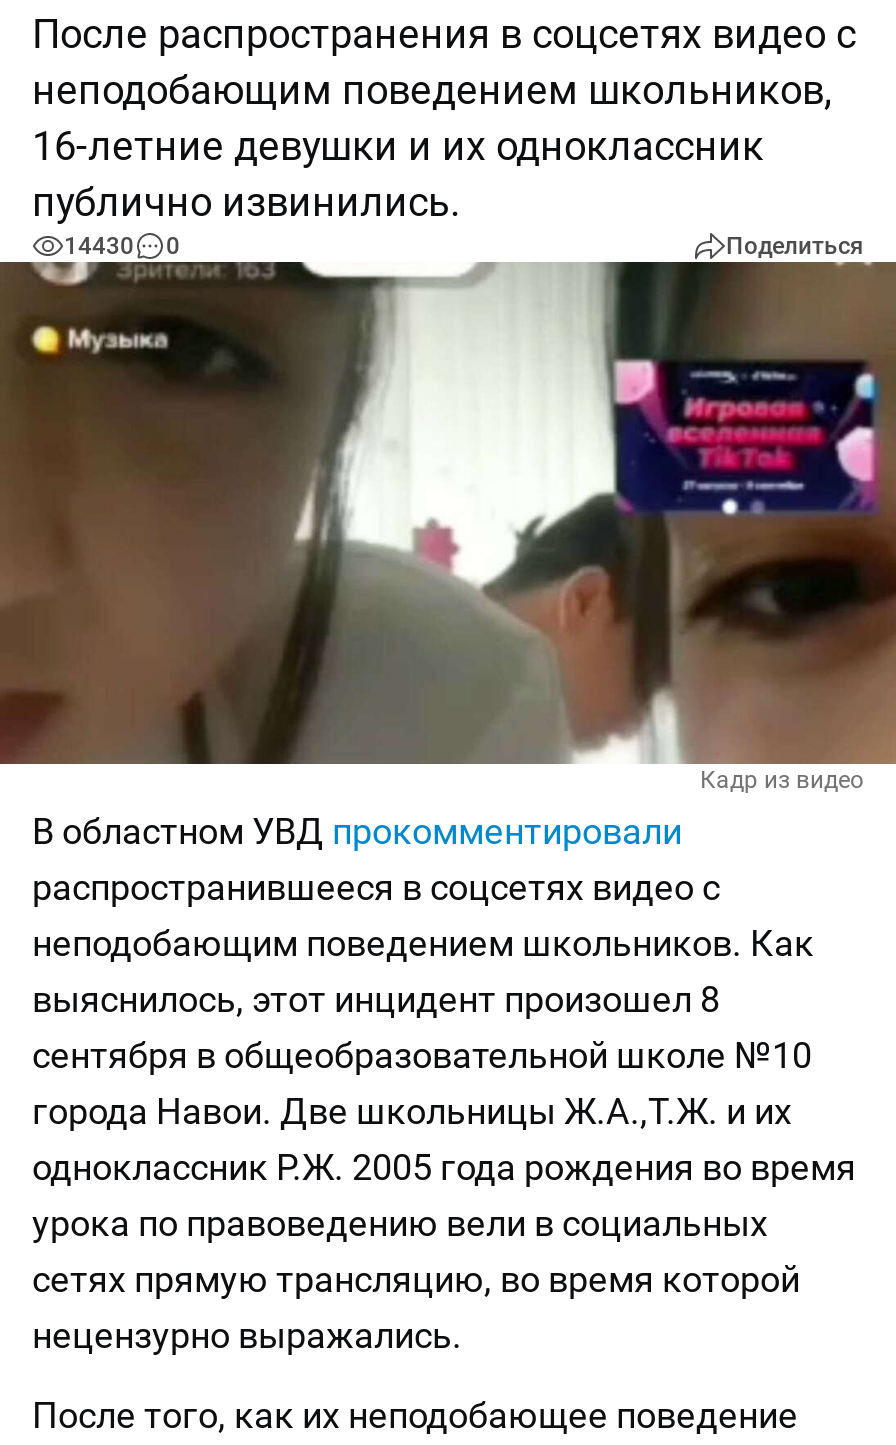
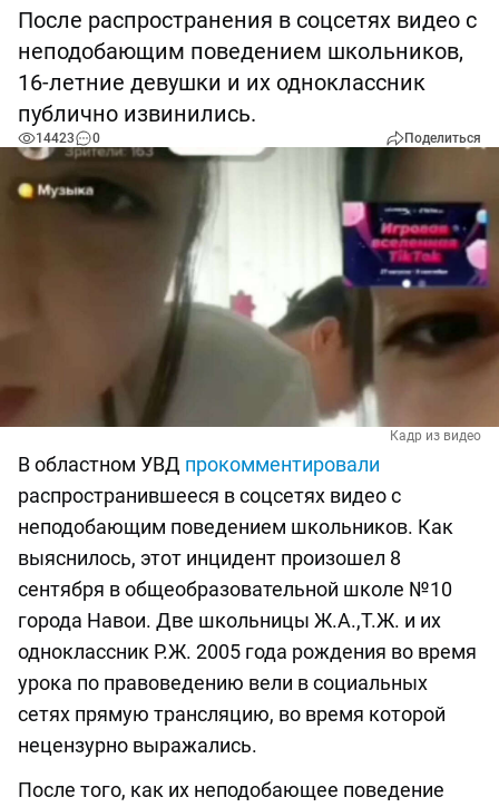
- 14430 0
+ 14423 0
